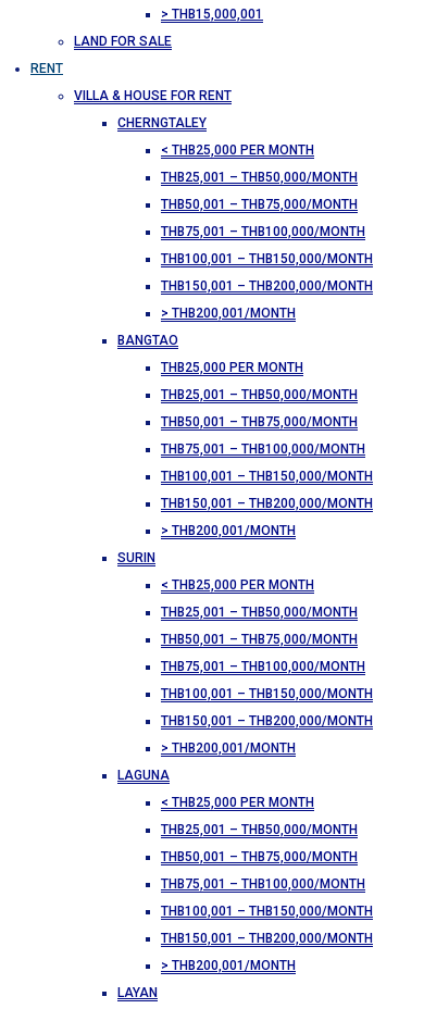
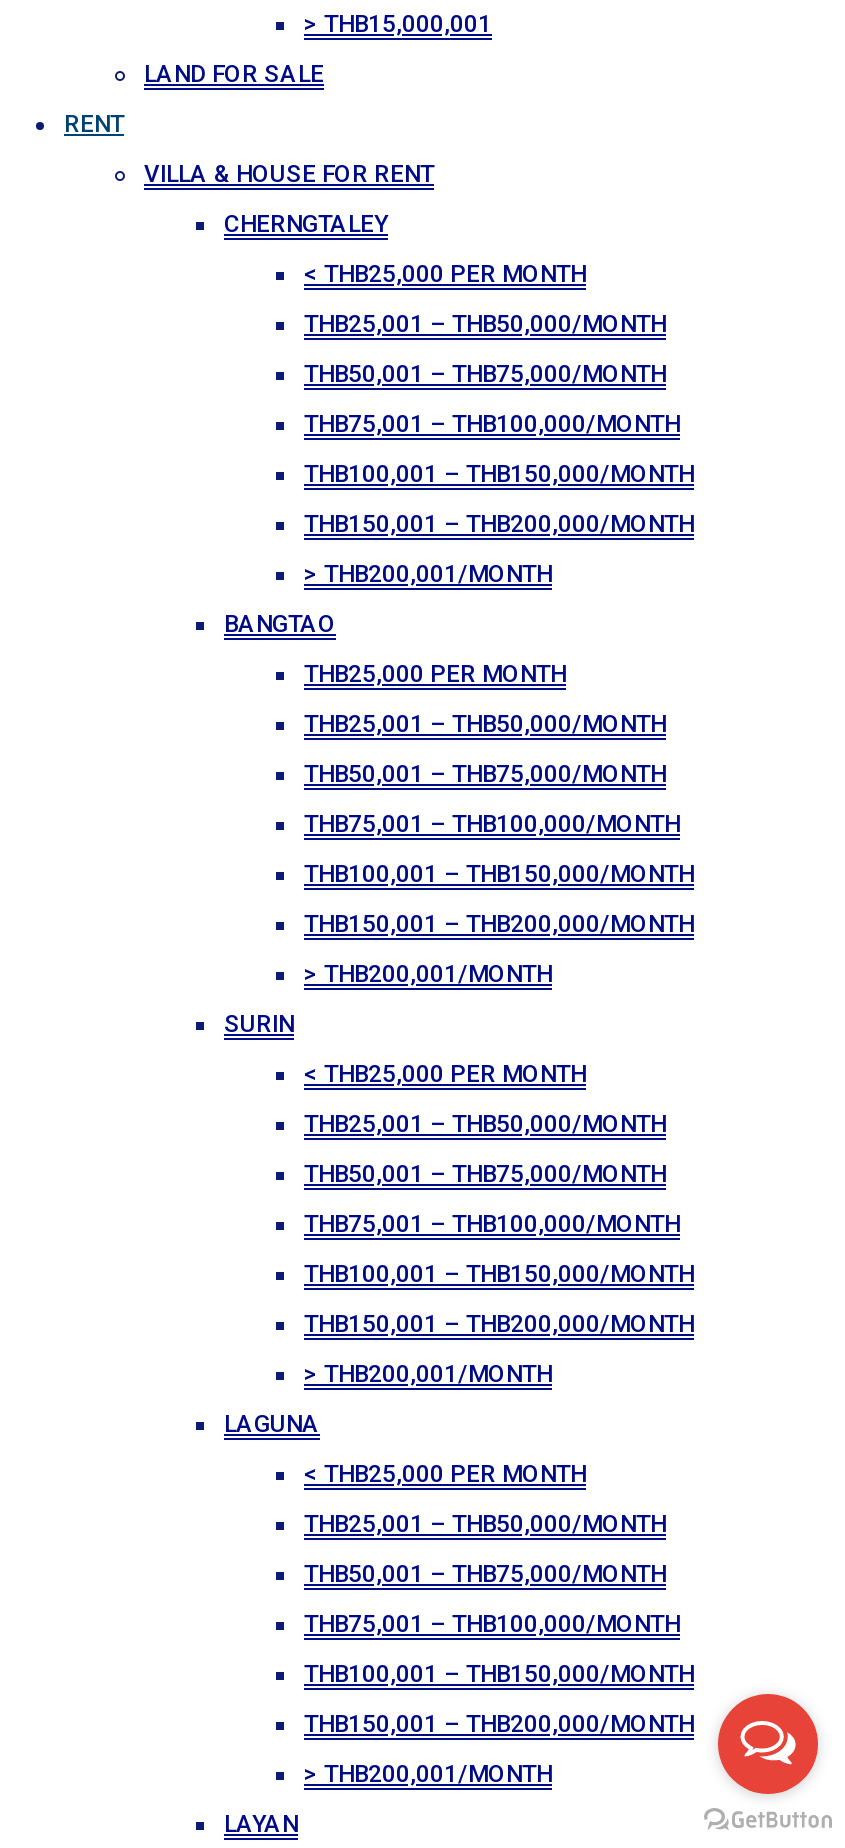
+ [image]
